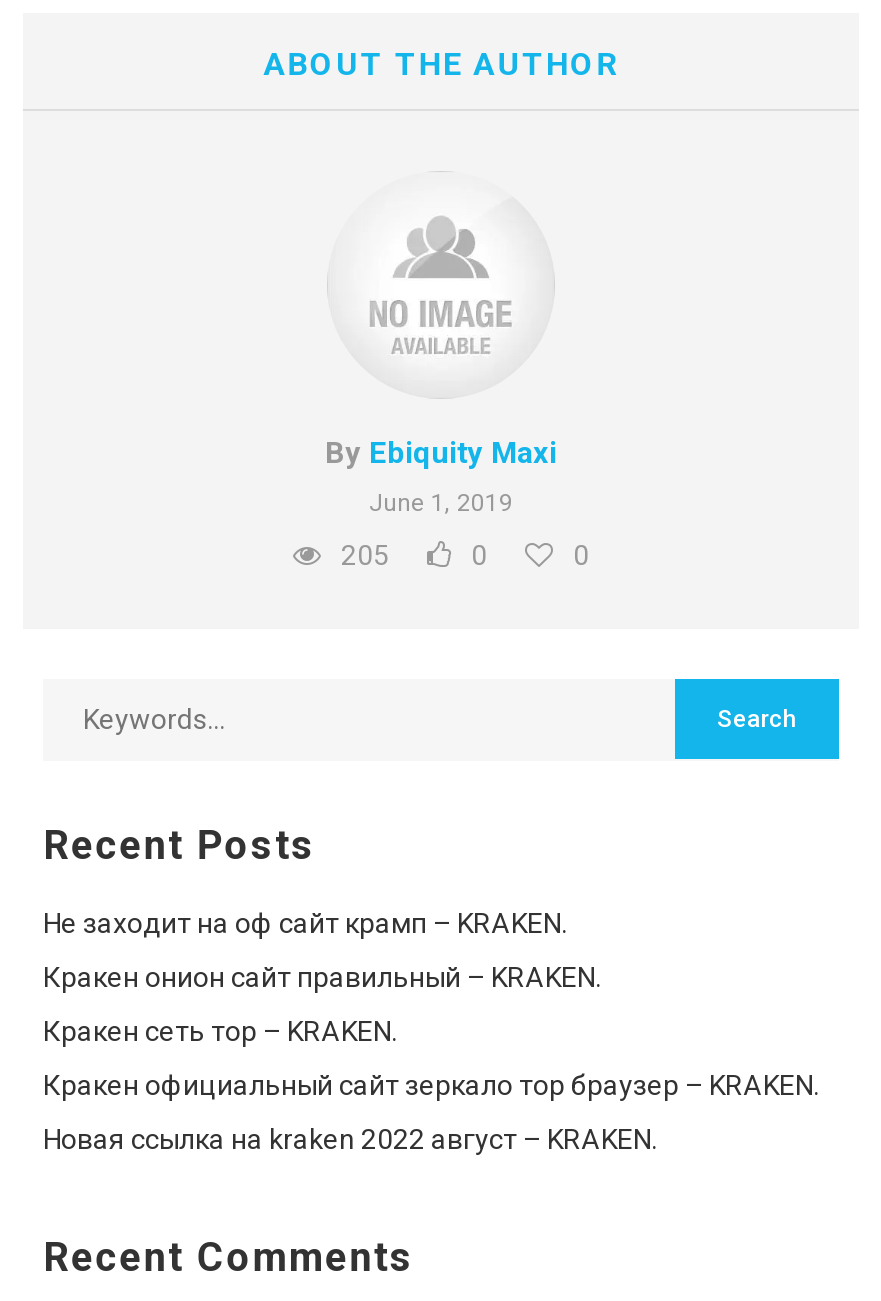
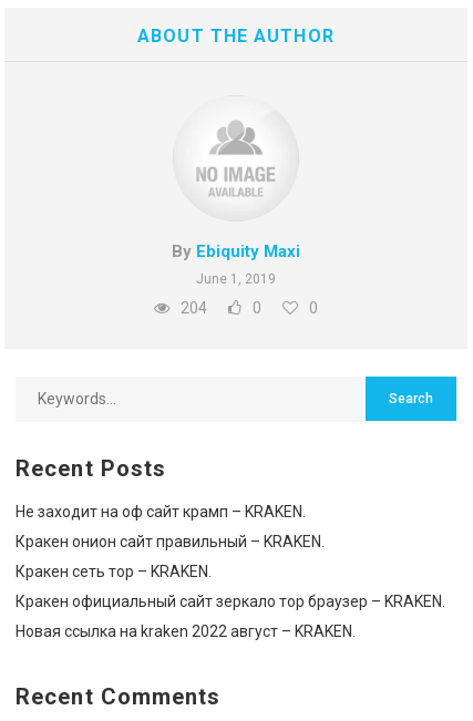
- 205
+ 204
